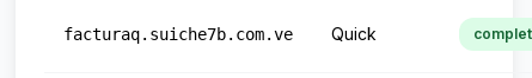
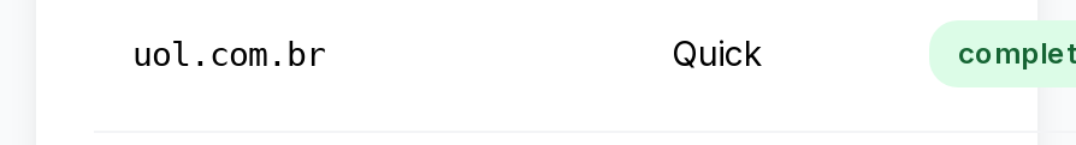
- facturaq.suiche7b.com.ve
+ uol.com.br
